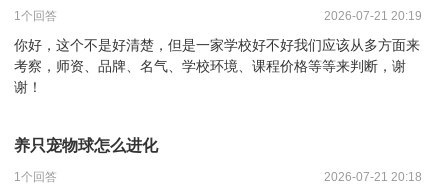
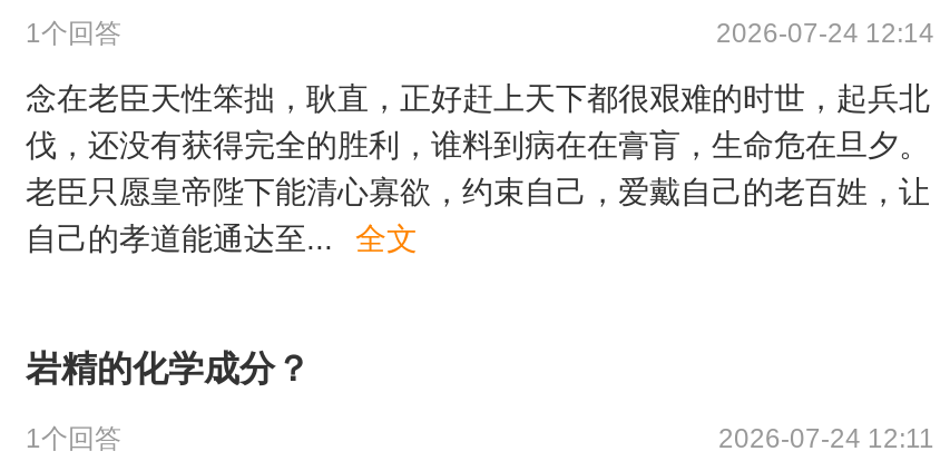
- 2026-07-21 20:19
+ 2026-07-24 12:14

- 你好，这个不是好清楚，但是一家学校好不好我们应该从多方面来
- 考察，师资、品牌、名气、学校环境、课程价格等等来判断，谢
- 谢！
+ 念在老臣天性笨拙，耿直，正好赶上天下都很艰难的时世，起兵北
+ 伐，还没有获得完全的胜利，谁料到病在在膏肓，生命危在旦夕。
+ 老臣只愿皇帝陛下能清心寡欲，约束自己，爱戴自己的老百姓，让
+ 自己的孝道能通达至...
+ 全文

- 养只宠物球怎么进化
+ 岩精的化学成分？

- 2026-07-21 20:18
+ 2026-07-24 12:11
